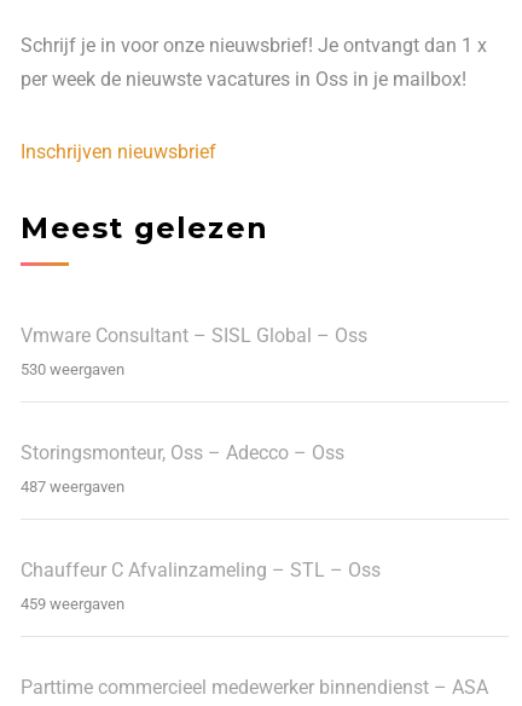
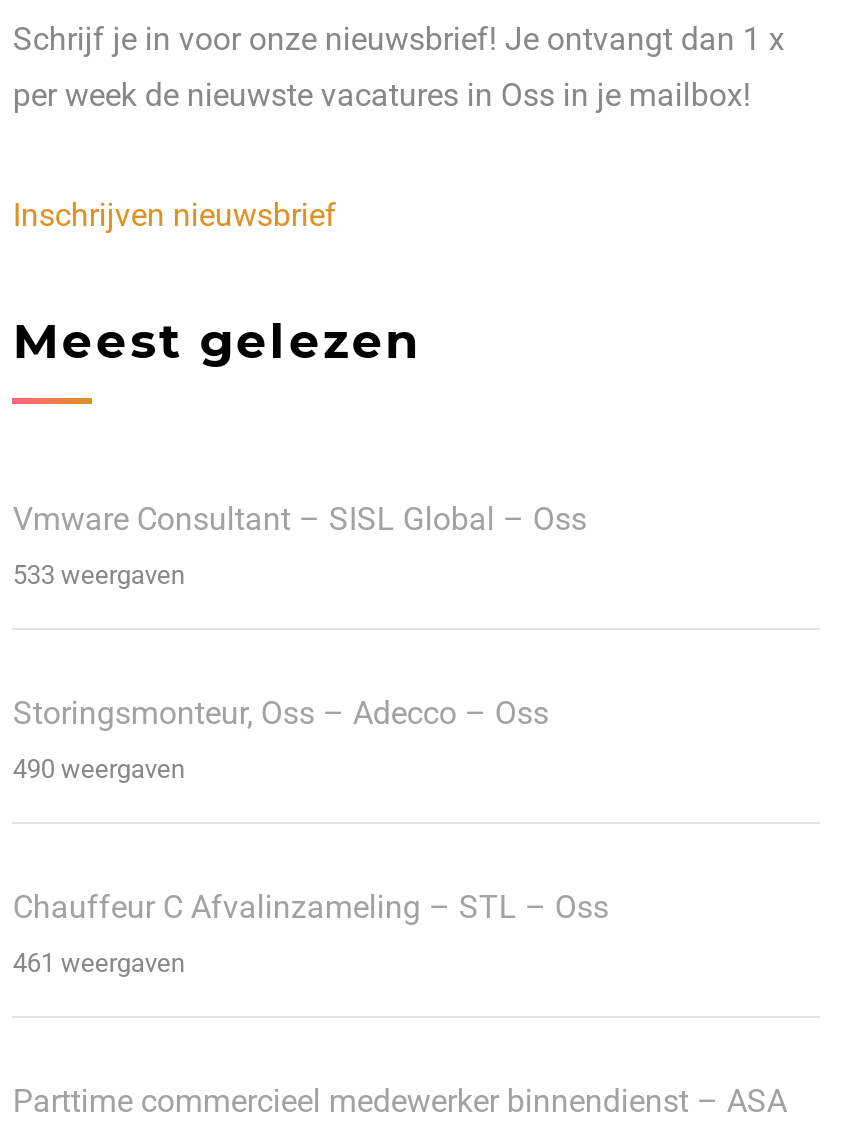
- 530 weergaven
+ 533 weergaven

- 487 weergaven
+ 490 weergaven

- 459 weergaven
+ 461 weergaven
